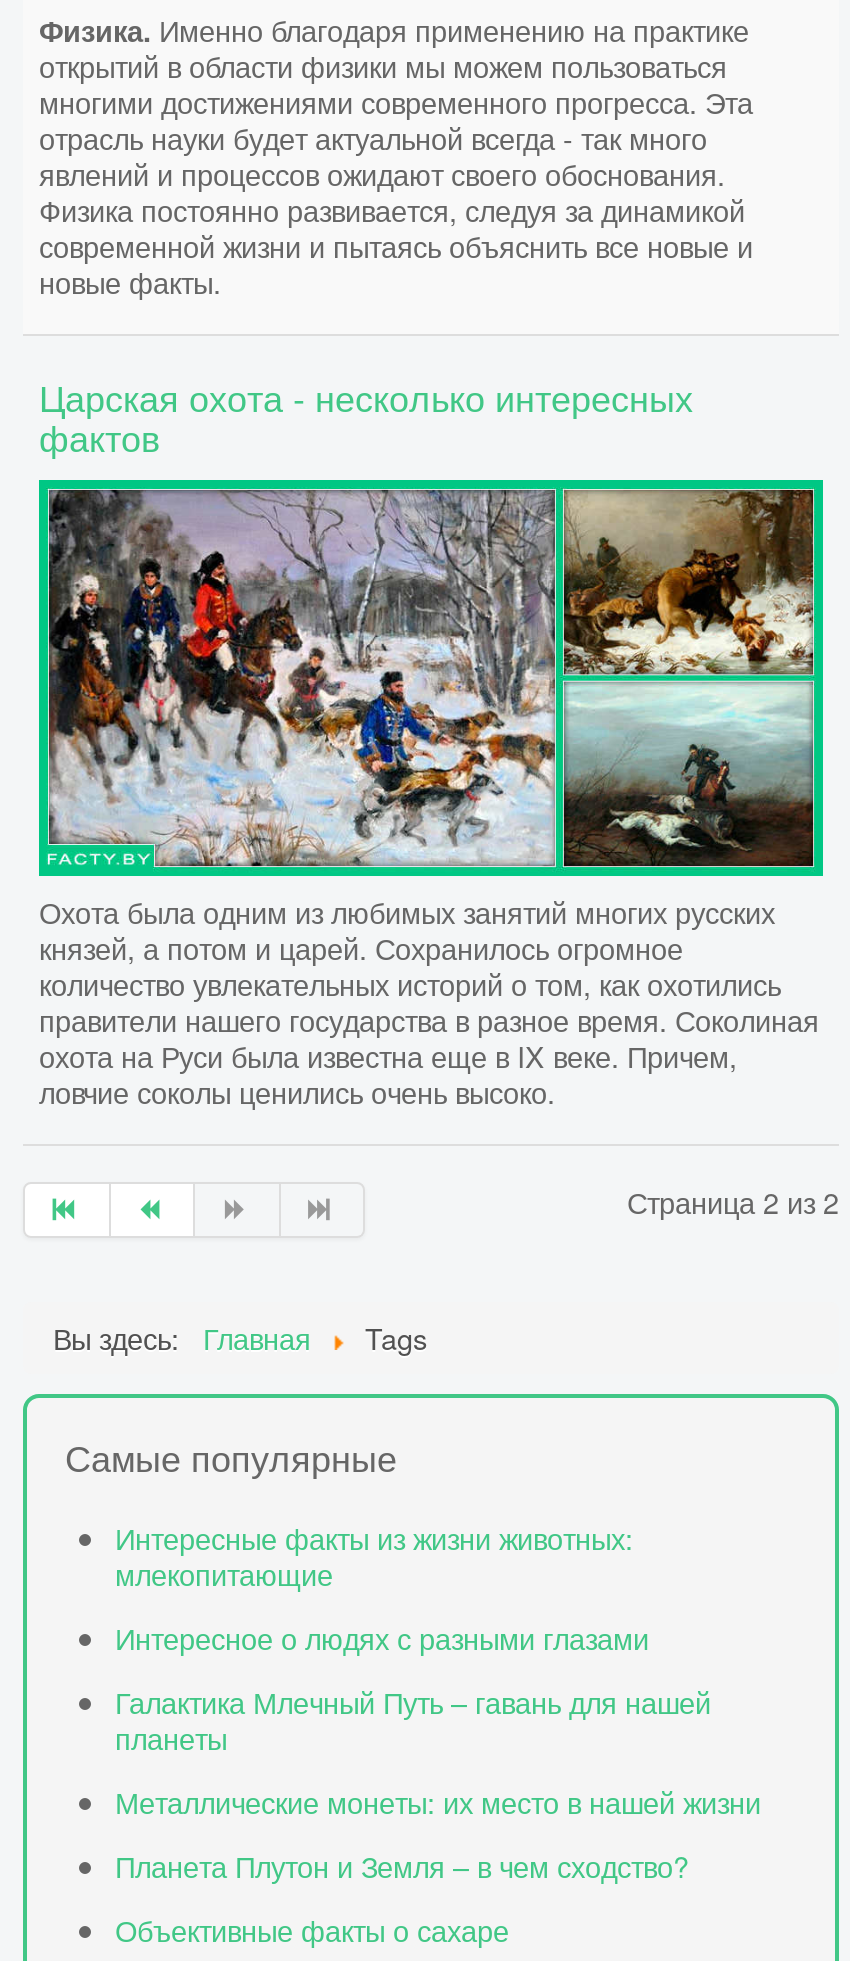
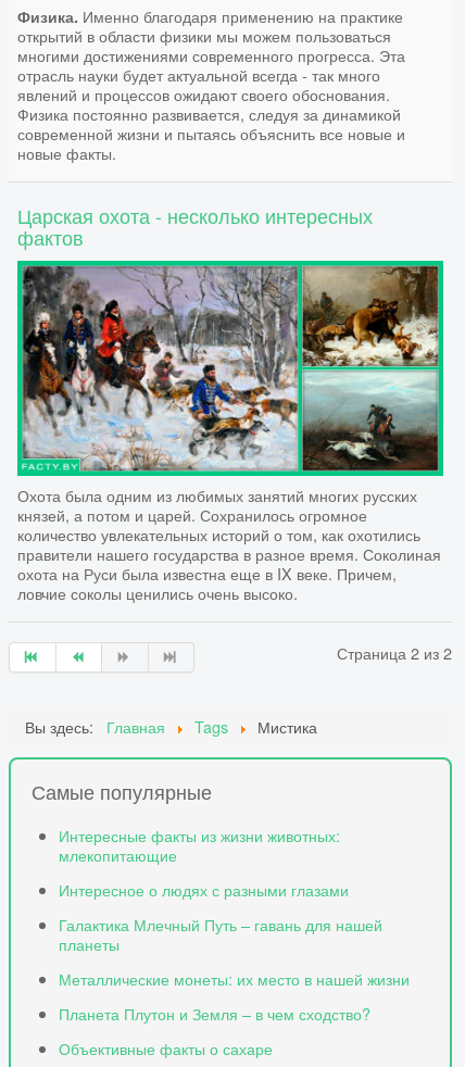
+ Мистика
